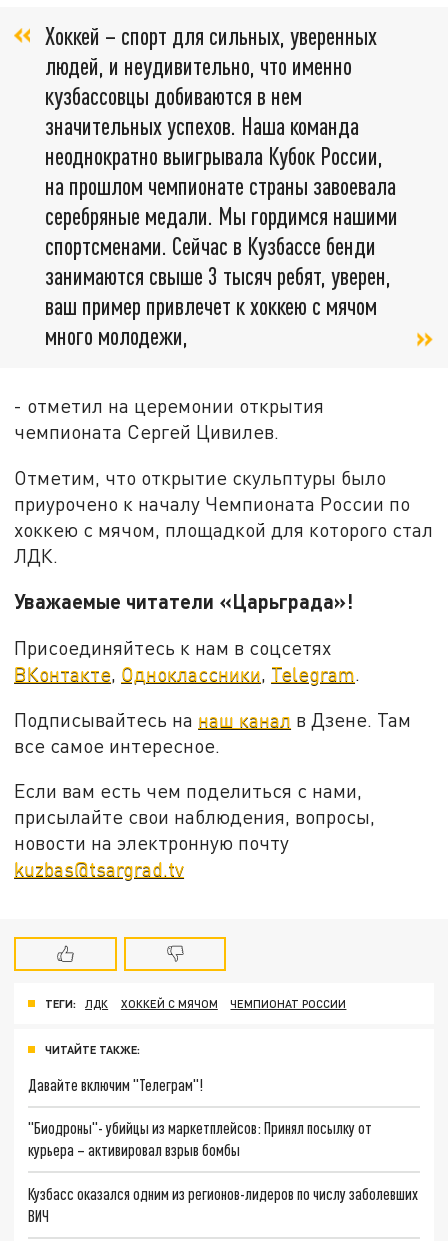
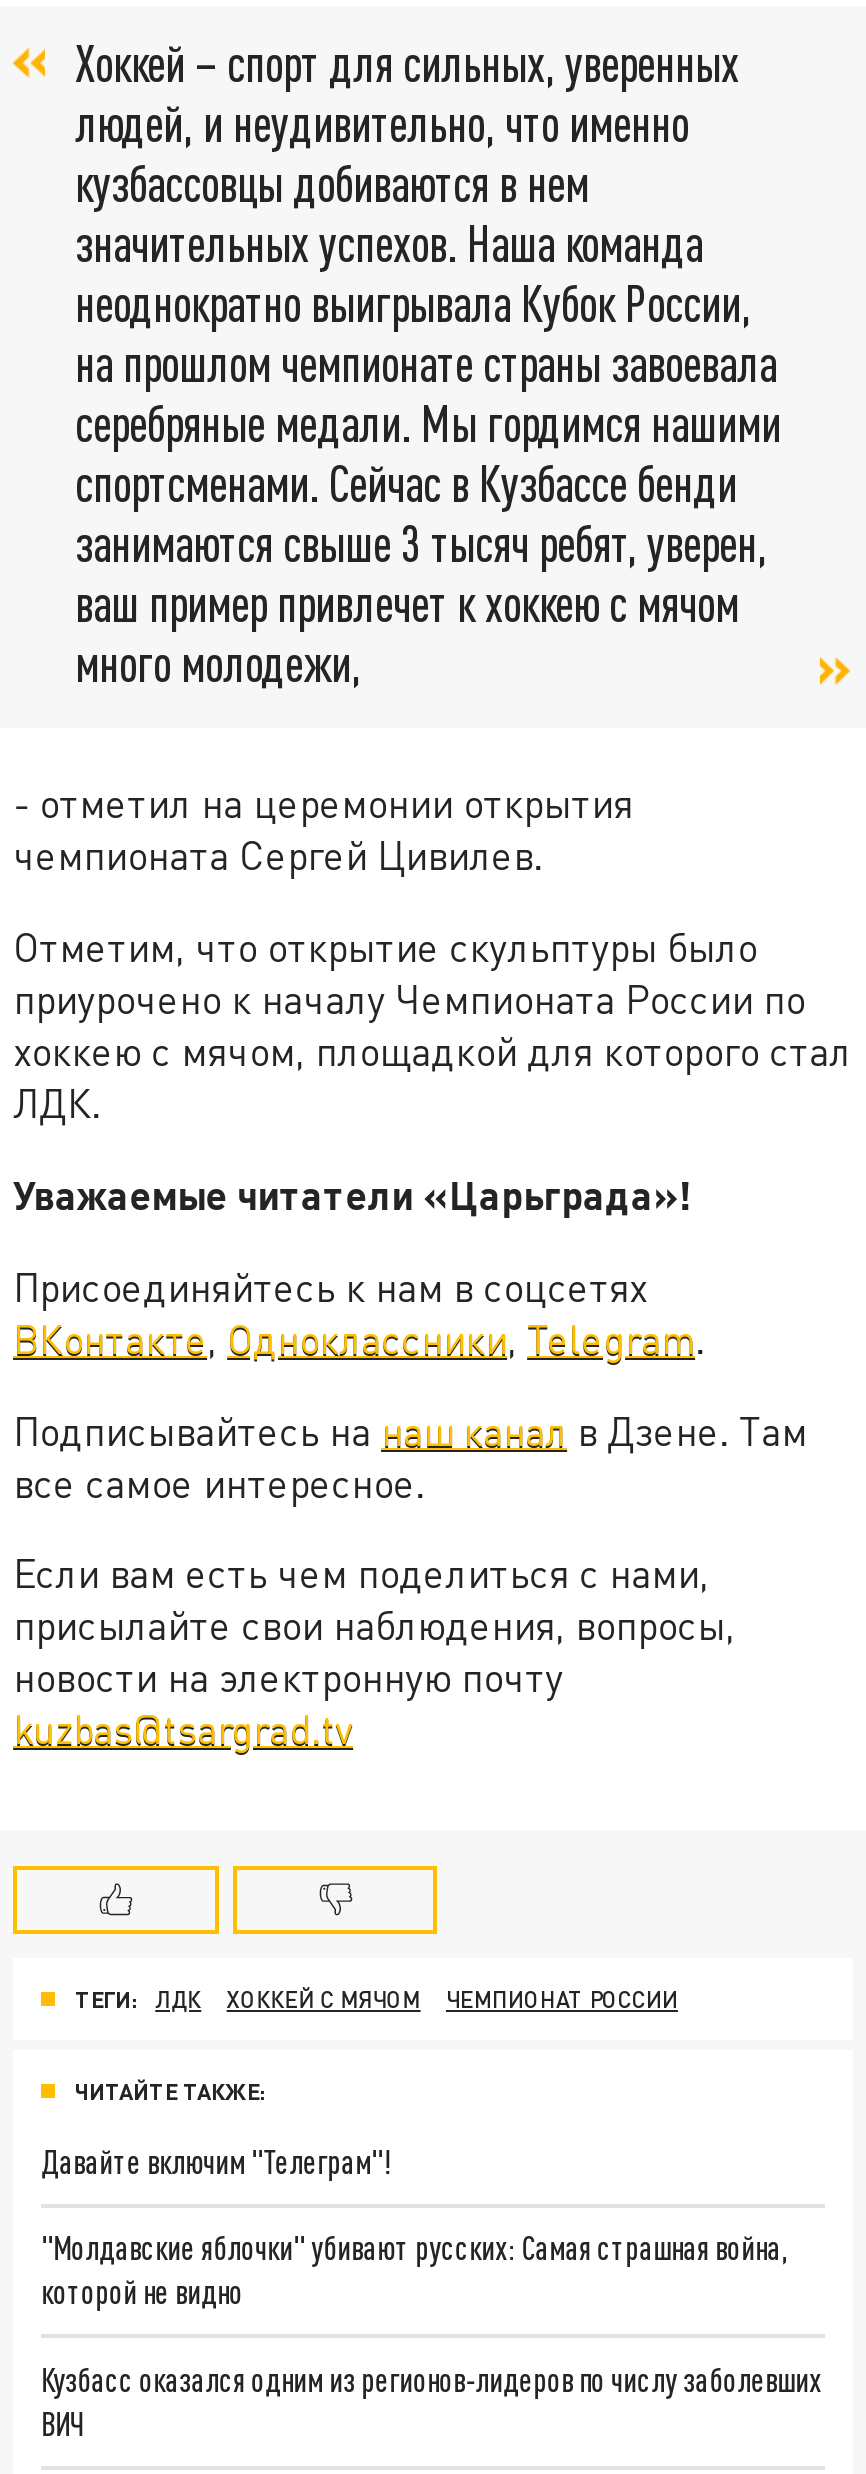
- "Биодроны"- убийцы из маркетплейсов: Принял посылку от
- курьера – активировал взрыв бомбы
+ "Молдавские яблочки" убивают русских: Самая страшная война,
+ которой не видно
